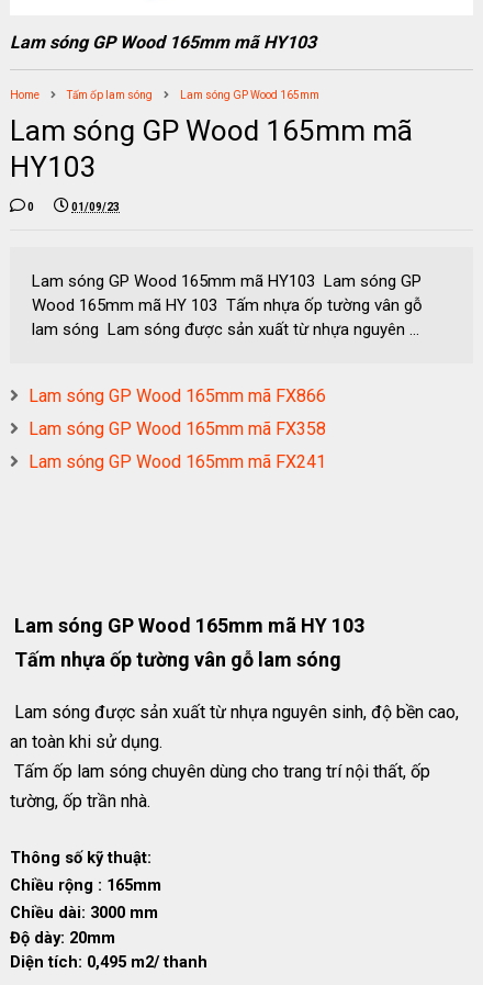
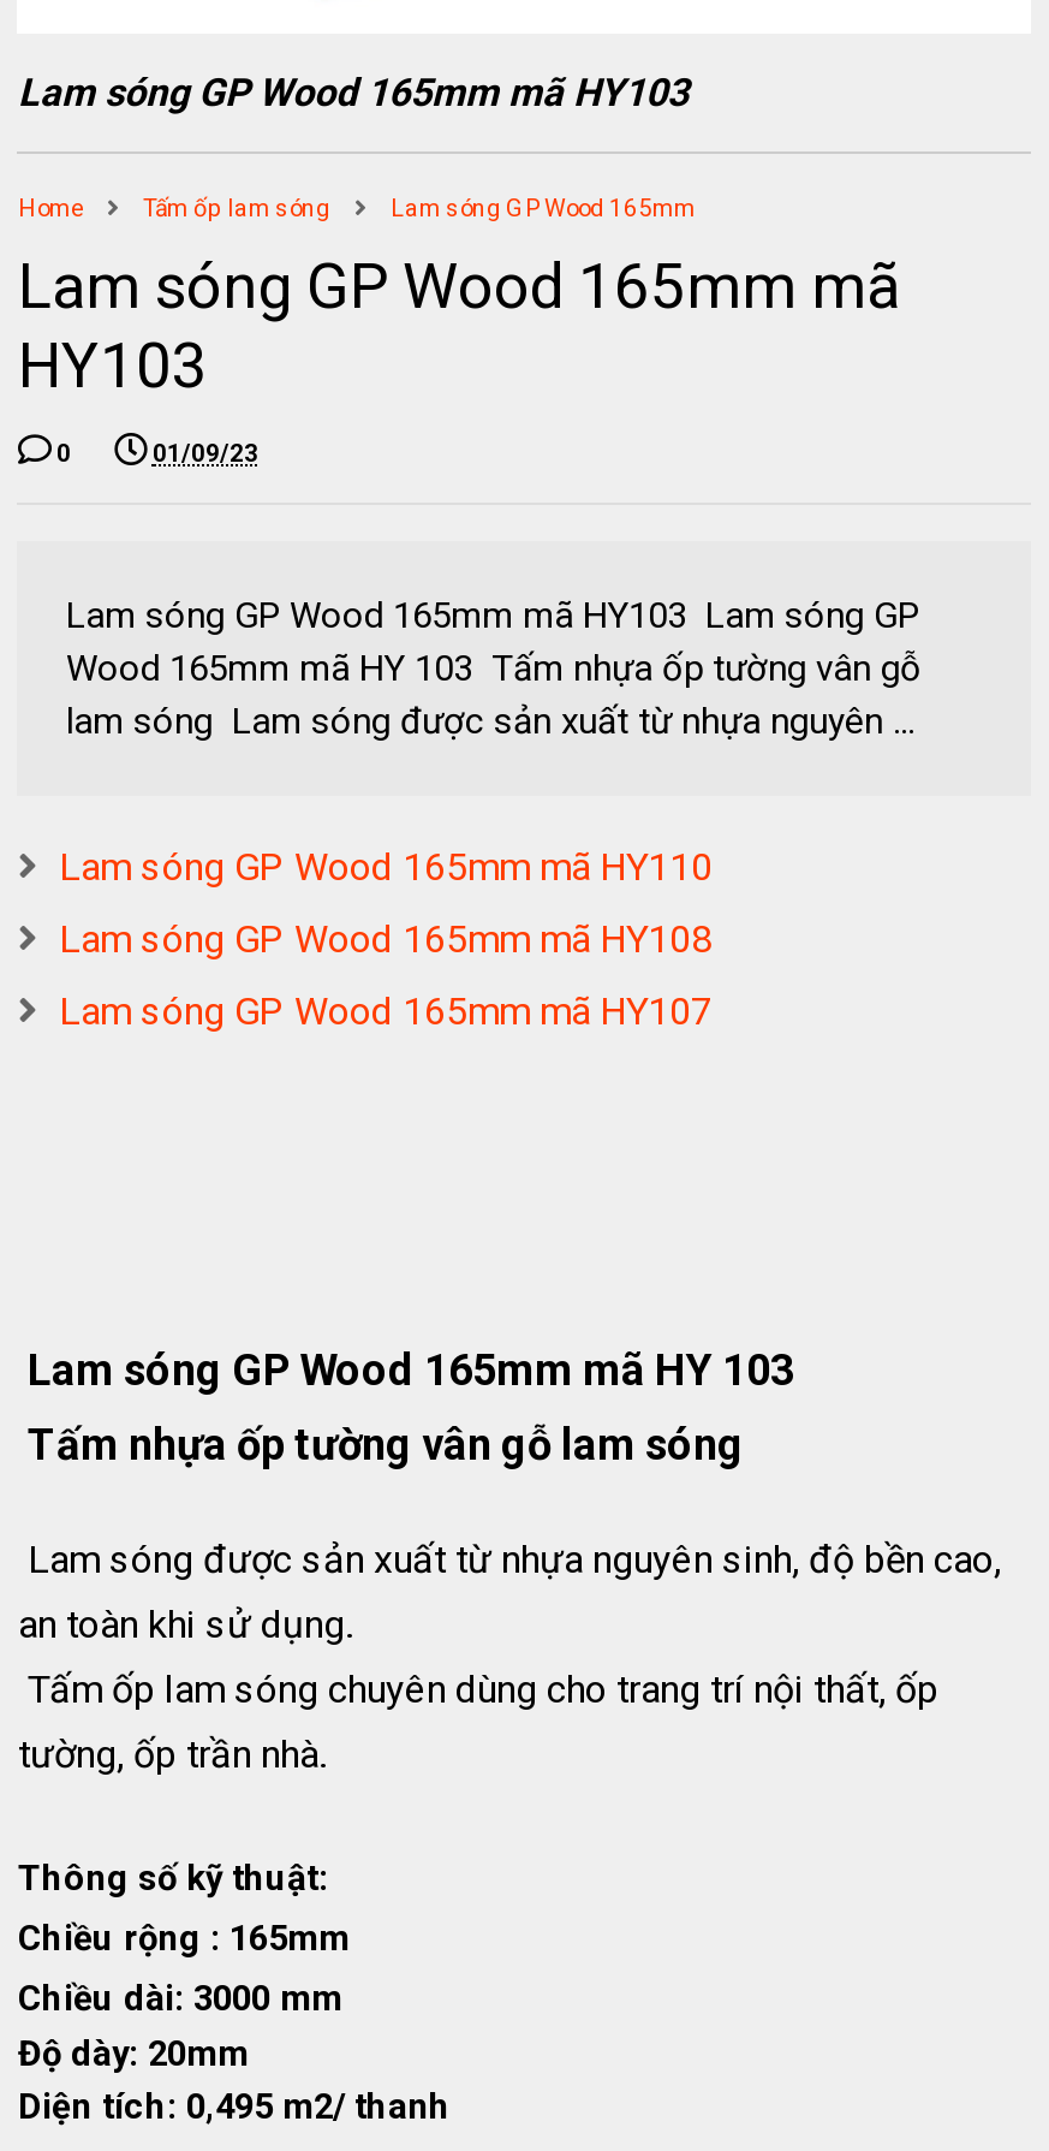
- Lam sóng GP Wood 165mm mã FX866
+ Lam sóng GP Wood 165mm mã HY110

- Lam sóng GP Wood 165mm mã FX358
+ Lam sóng GP Wood 165mm mã HY108

- Lam sóng GP Wood 165mm mã FX241
+ Lam sóng GP Wood 165mm mã HY107
